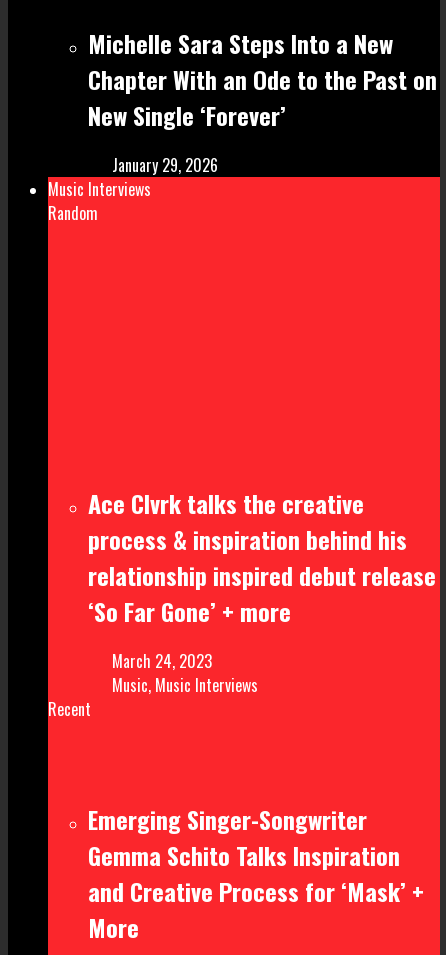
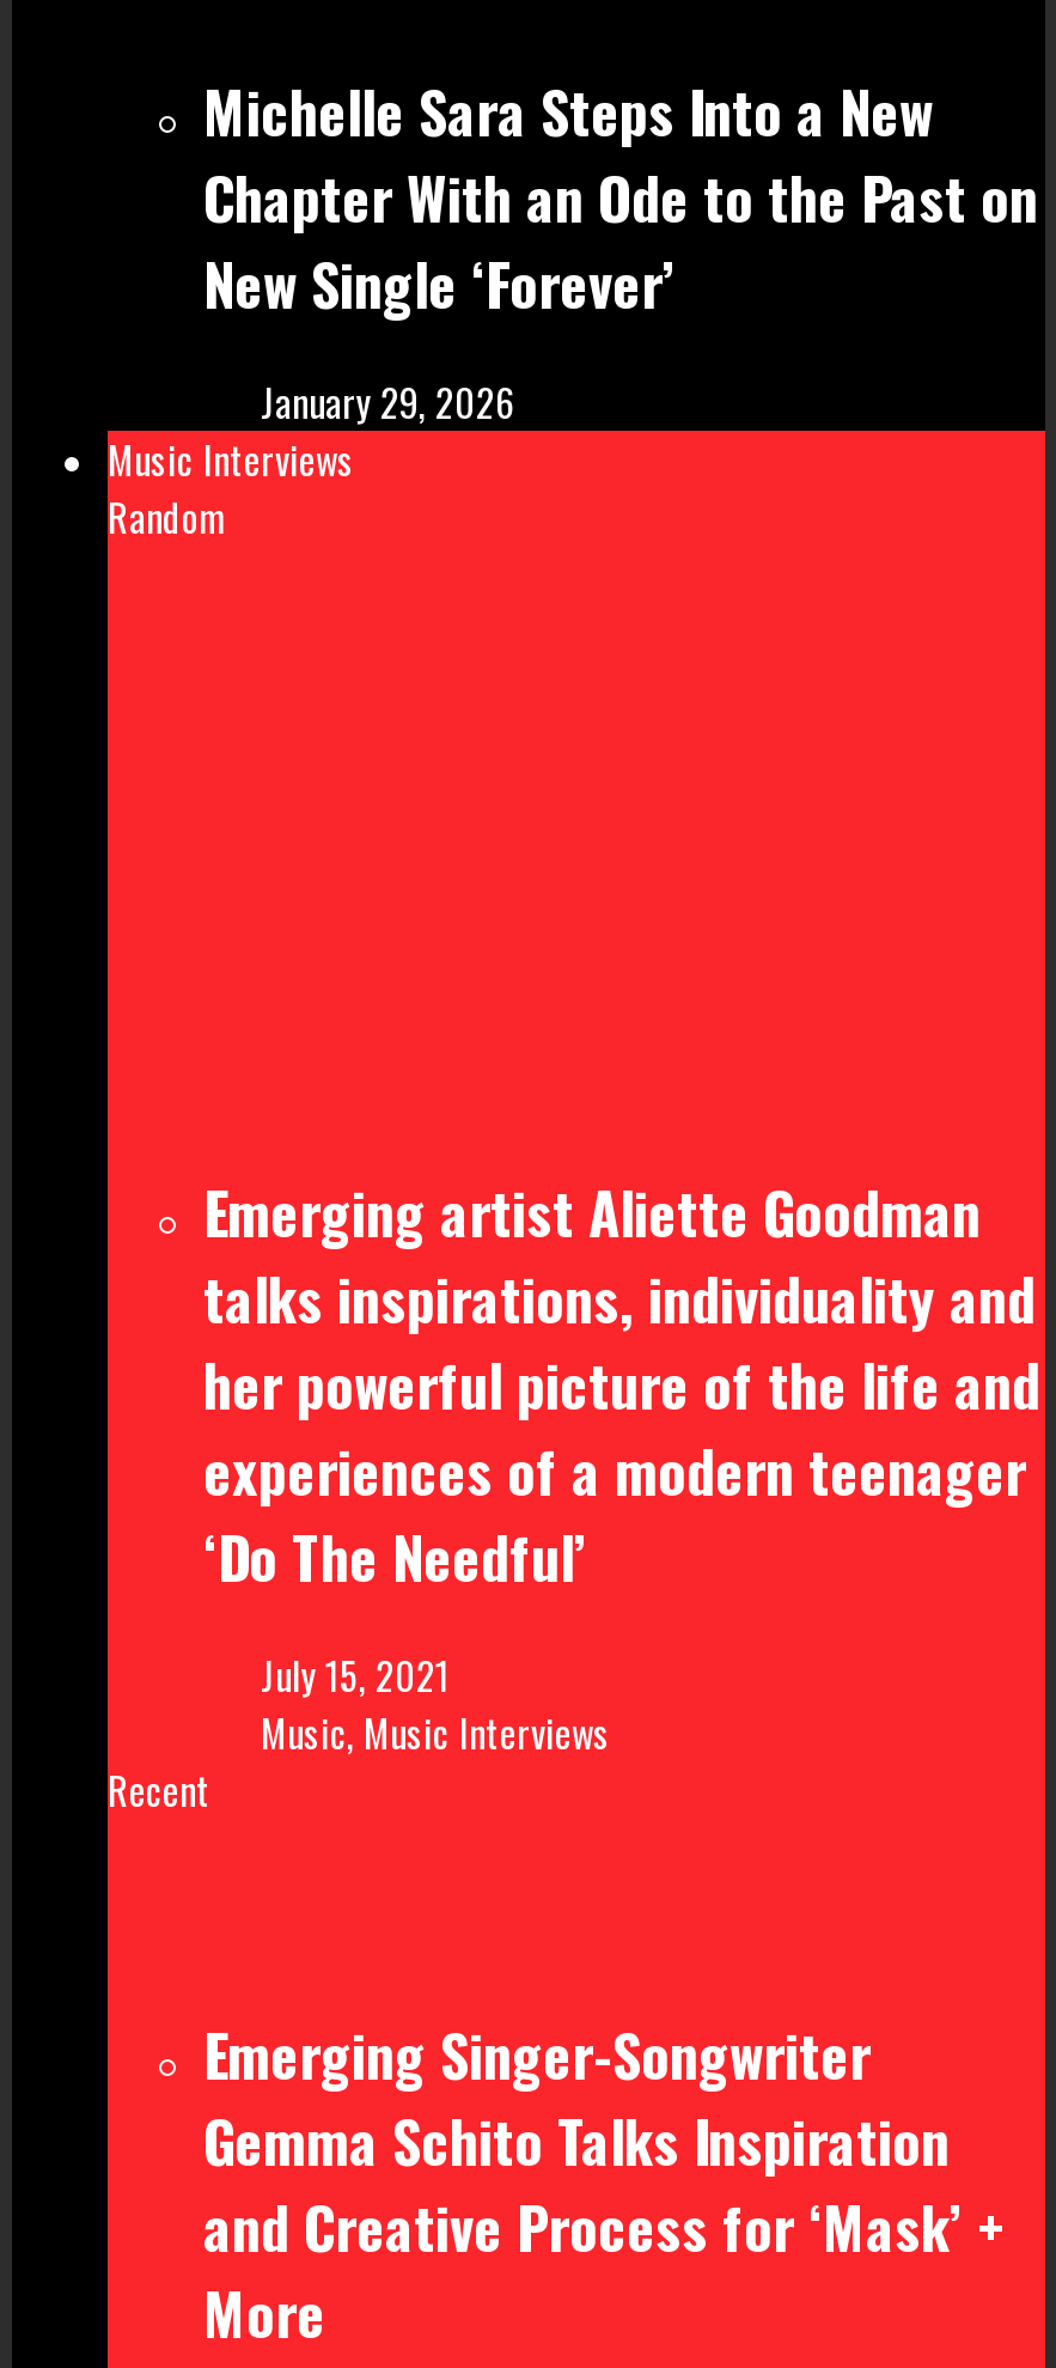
- Ace Clvrk talks the creative
- process & inspiration behind his
- relationship inspired debut release
- ‘So Far Gone’ + more
+ Emerging artist Aliette Goodman
+ talks inspirations, individuality and
+ her powerful picture of the life and
+ experiences of a modern teenager
+ ‘Do The Needful’

- March 24, 2023
+ July 15, 2021
